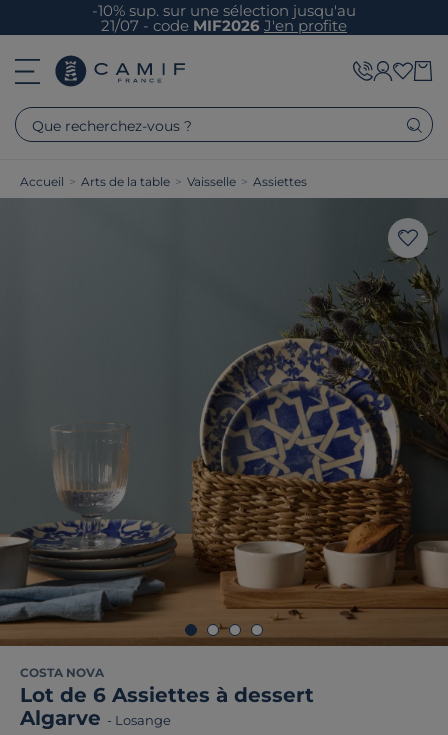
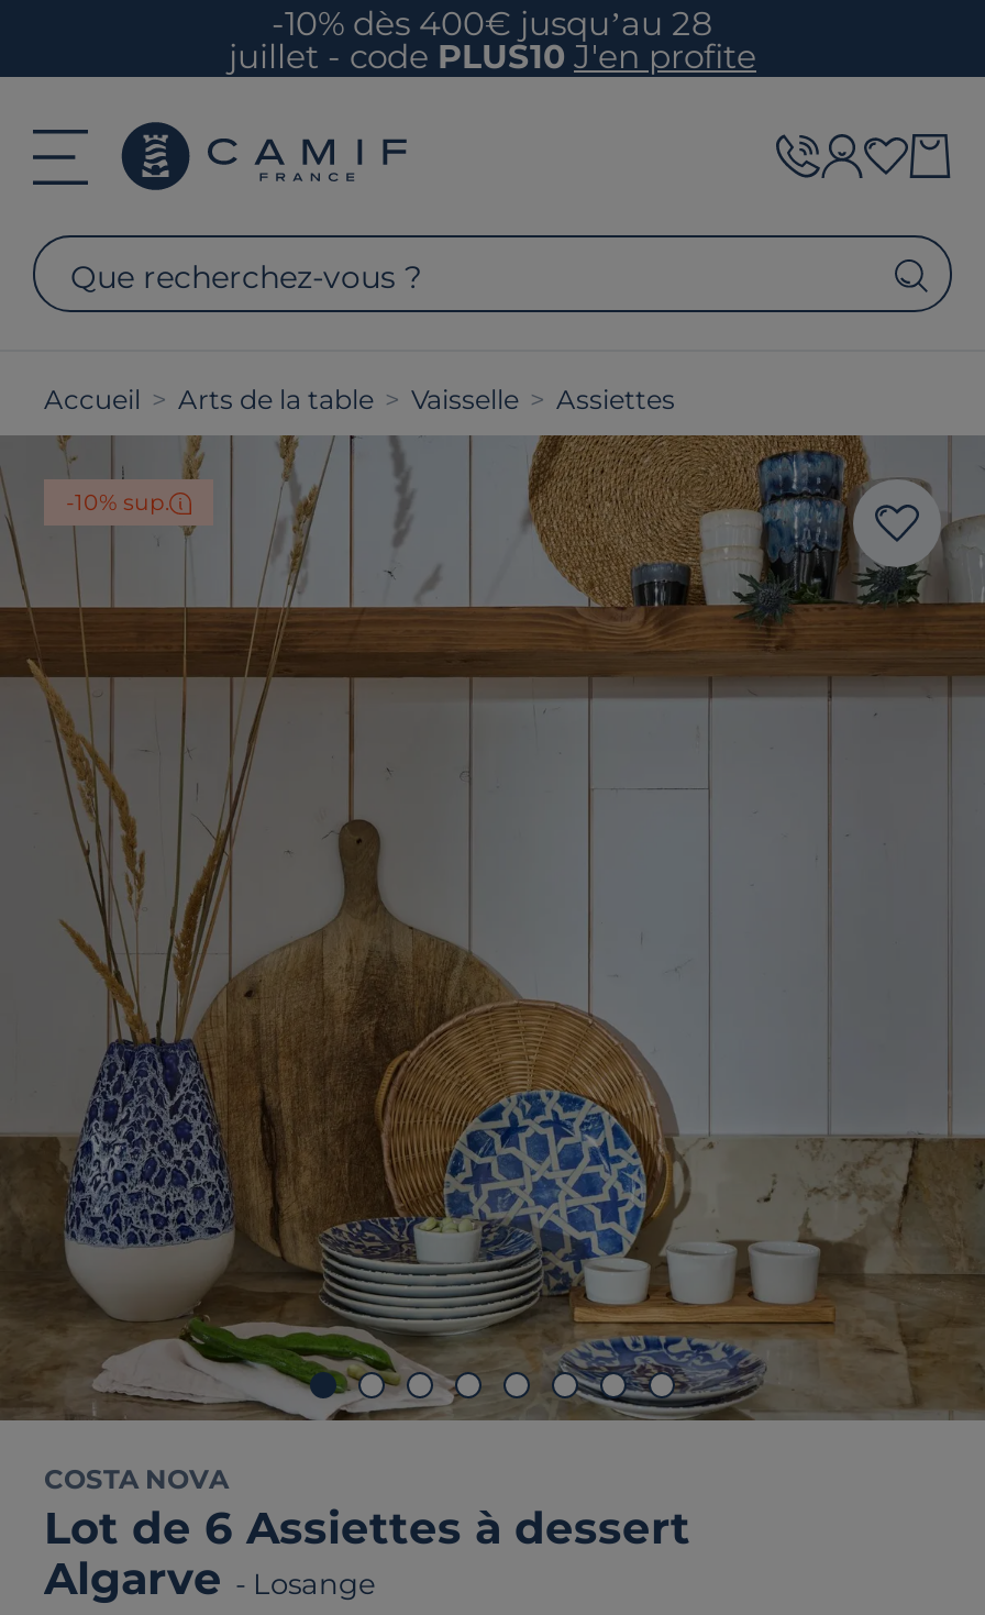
- -10% sup. sur une sélection jusqu'au
- 21/07 - codeMIF2026 J'en profite
+ -10% dès 400€ jusqu’au 28
+ juillet - codePLUS10 J'en profite

+ -10% sup.

- [image]
+ [image]
